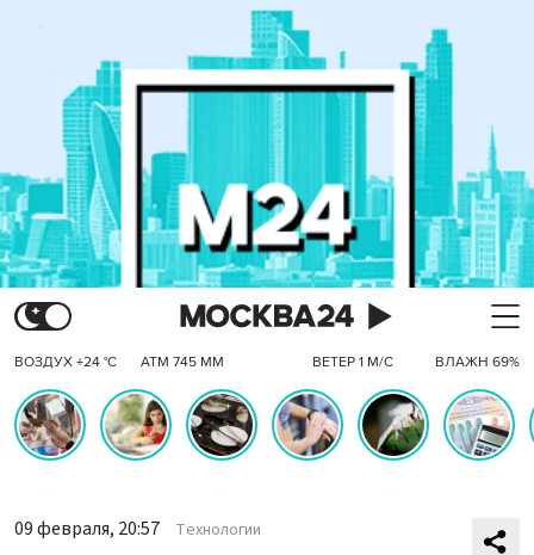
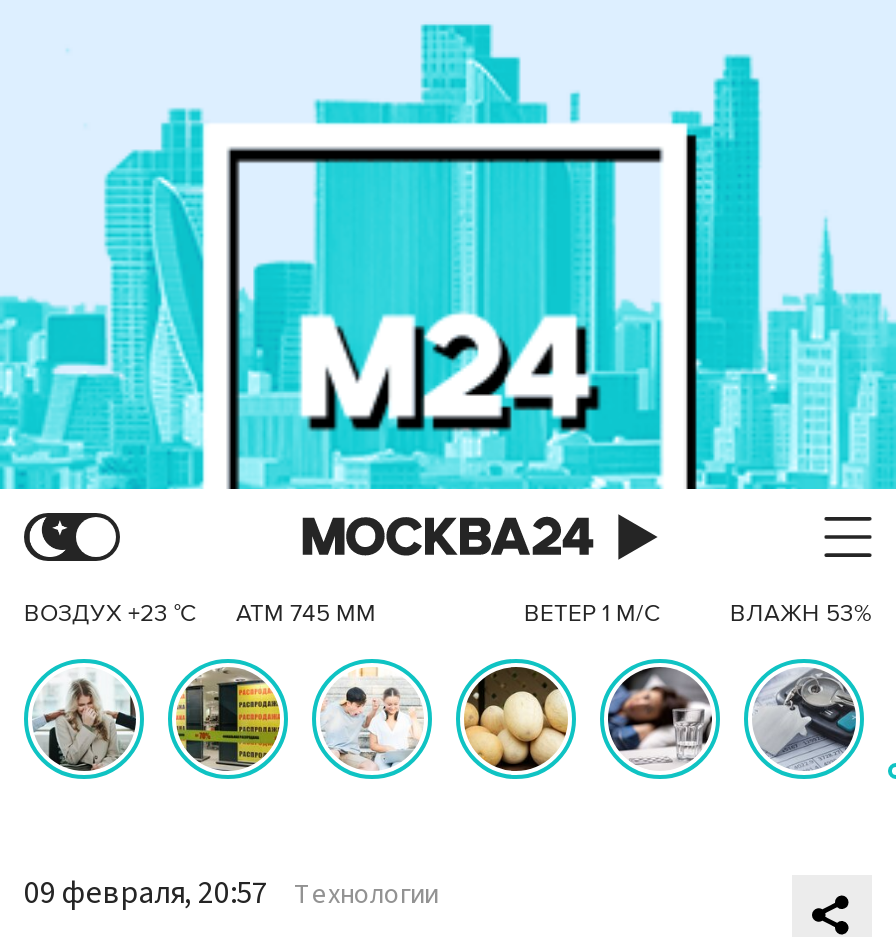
- ВОЗДУХ +24 °C АТМ 745 ММ
+ ВОЗДУХ +23 °C АТМ 745 ММ

- ВЛАЖН 69%
+ ВЛАЖН 53%

- [image]
+ [image]

- [image]
+ [image]

- [image]
+ [image]

- [image]
+ [image]

- [image]
+ [image]

- [image]
+ [image]
